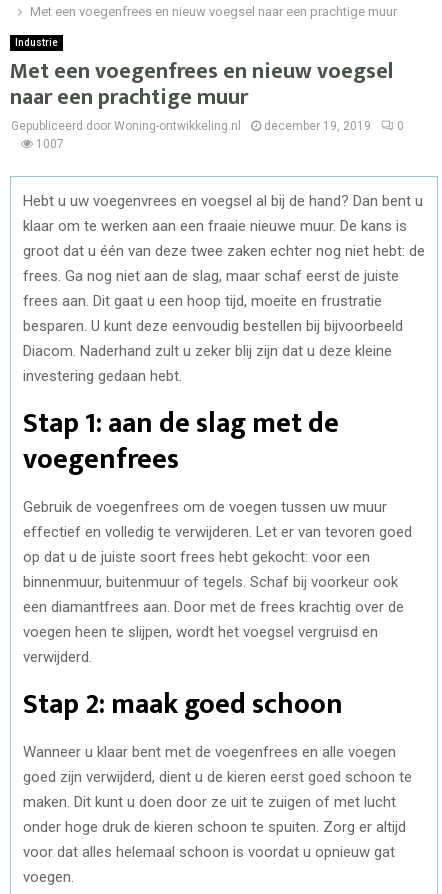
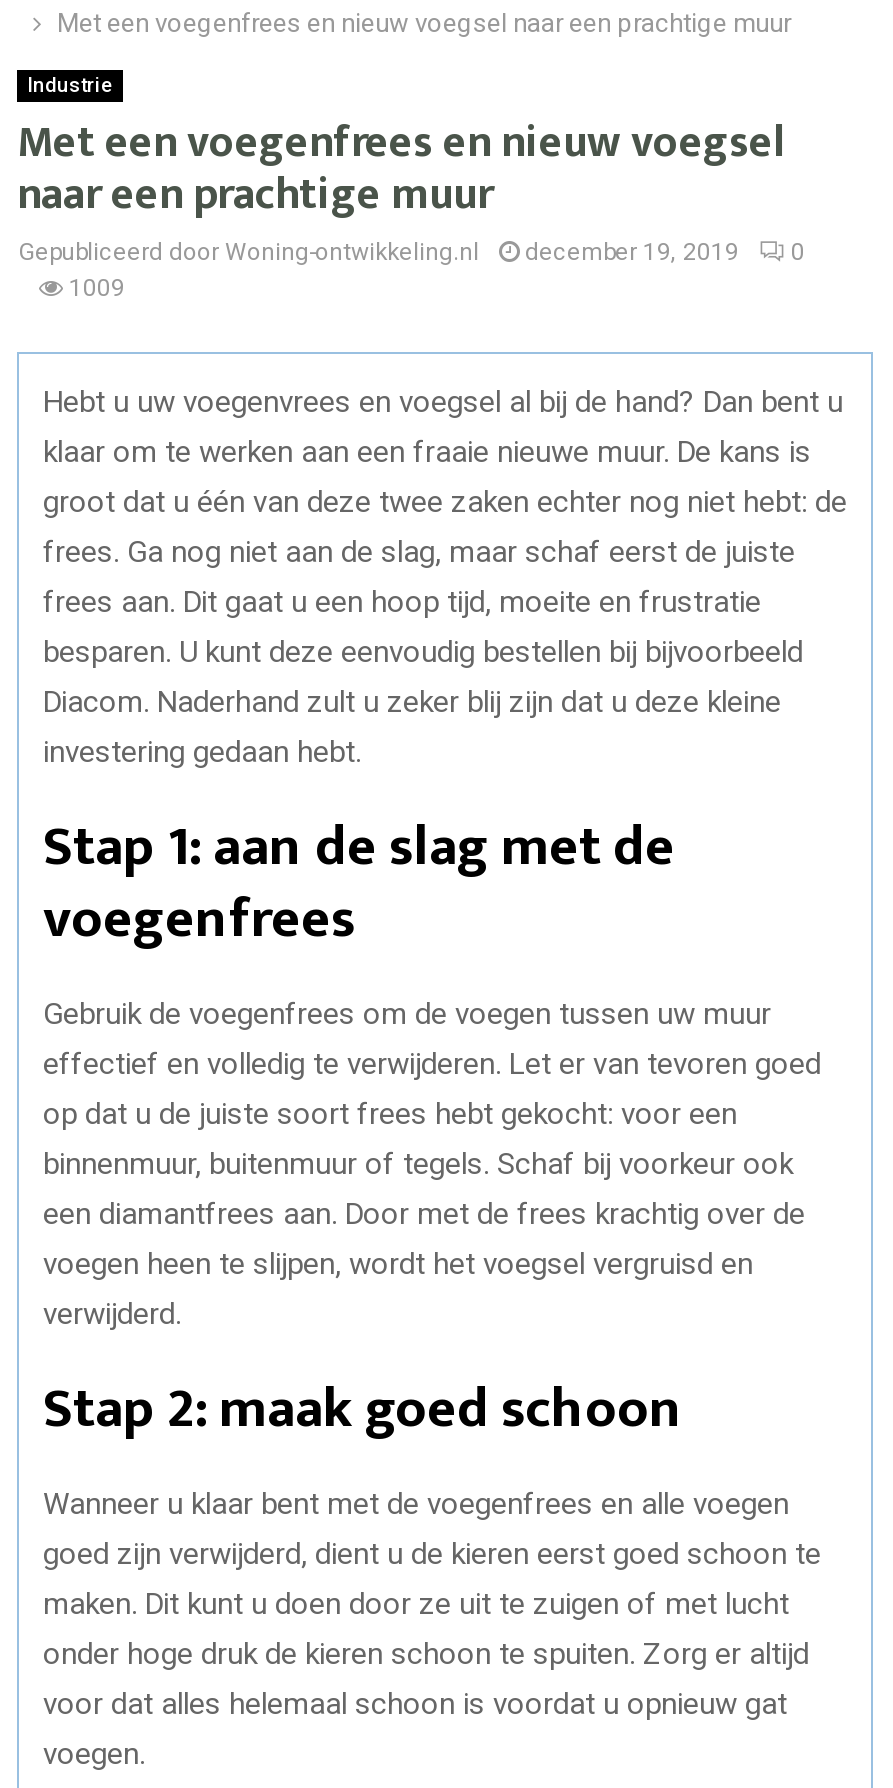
- 1007
+ 1009
